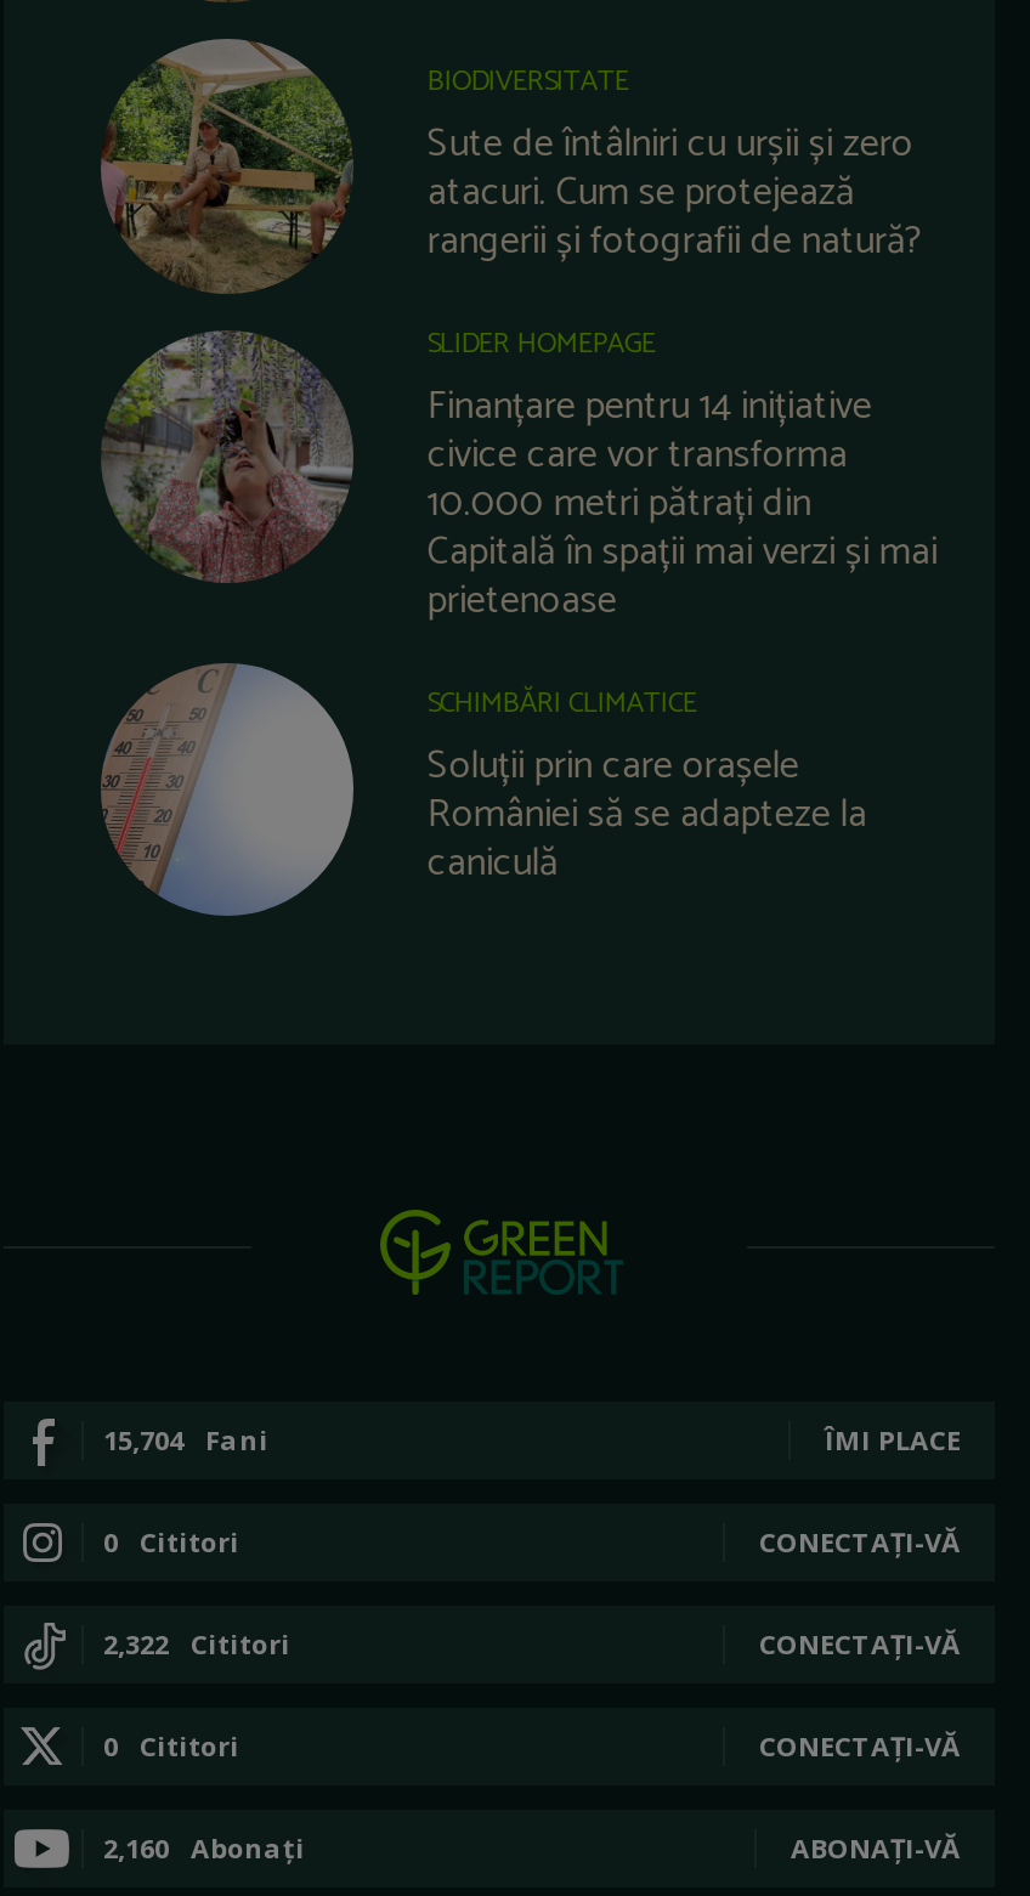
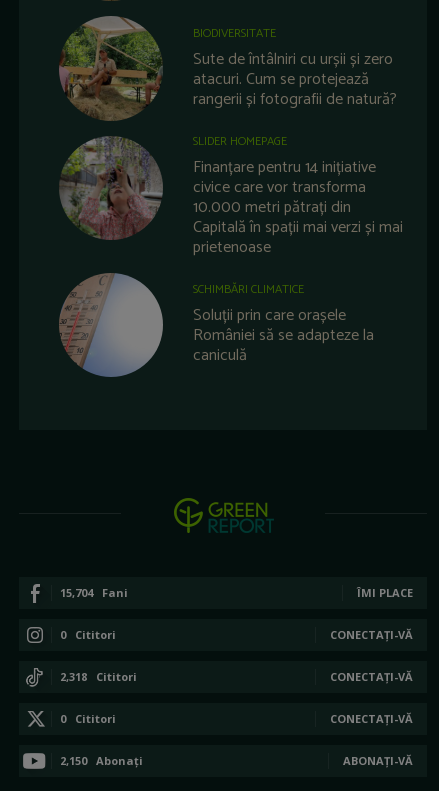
- 2,322 Cititori
+ 2,318 Cititori

- 2,160 Abonați
+ 2,150 Abonați
